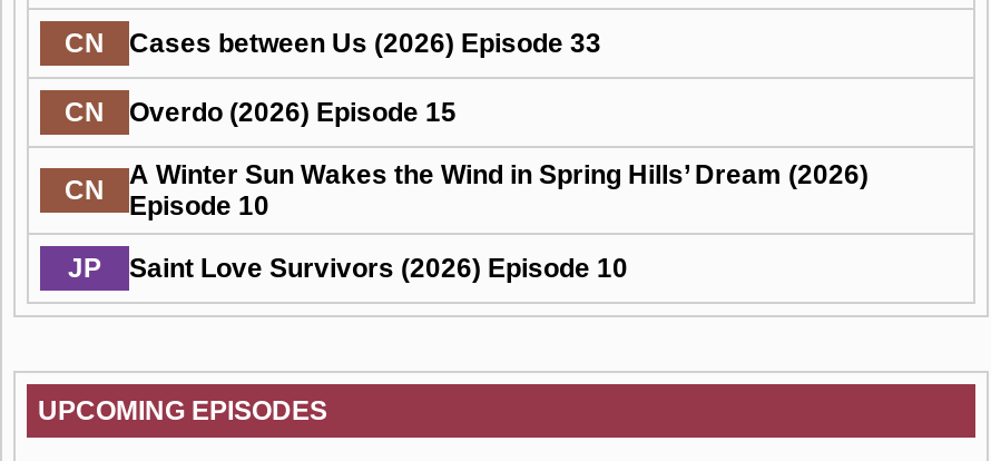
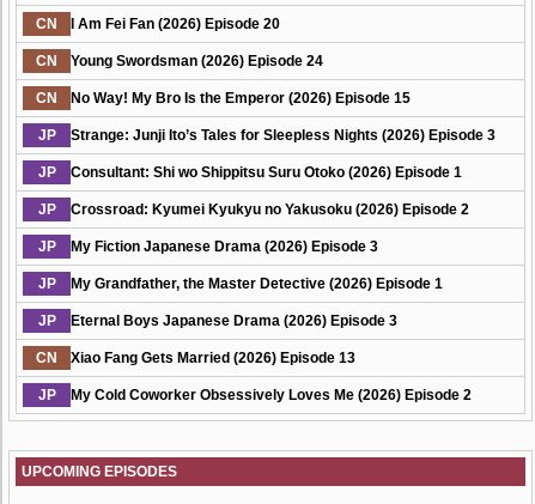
- Cases between Us (2026) Episode 33
+ I Am Fei Fan (2026) Episode 20

- Overdo (2026) Episode 15
+ Young Swordsman (2026) Episode 24

- A Winter Sun Wakes the Wind in Spring Hills’ Dream (2026)
- Episode 10
+ No Way! My Bro Is the Emperor (2026) Episode 15

- Saint Love Survivors (2026) Episode 10
+ Strange: Junji Ito’s Tales for Sleepless Nights (2026) Episode 3
+ JP
+ Consultant: Shi wo Shippitsu Suru Otoko (2026) Episode 1
+ JP
+ Crossroad: Kyumei Kyukyu no Yakusoku (2026) Episode 2
+ JP
+ My Fiction Japanese Drama (2026) Episode 3
+ JP
+ My Grandfather, the Master Detective (2026) Episode 1
+ JP
+ Eternal Boys Japanese Drama (2026) Episode 3
+ CN
+ Xiao Fang Gets Married (2026) Episode 13
+ JP
+ My Cold Coworker Obsessively Loves Me (2026) Episode 2
